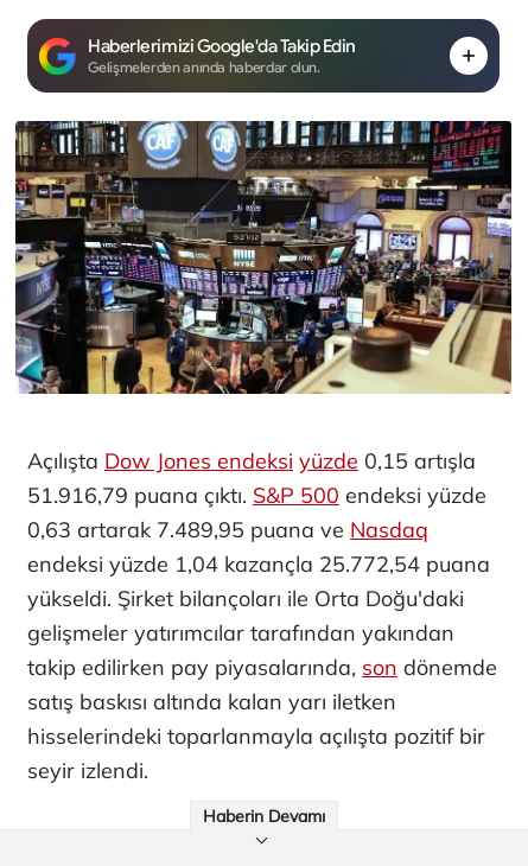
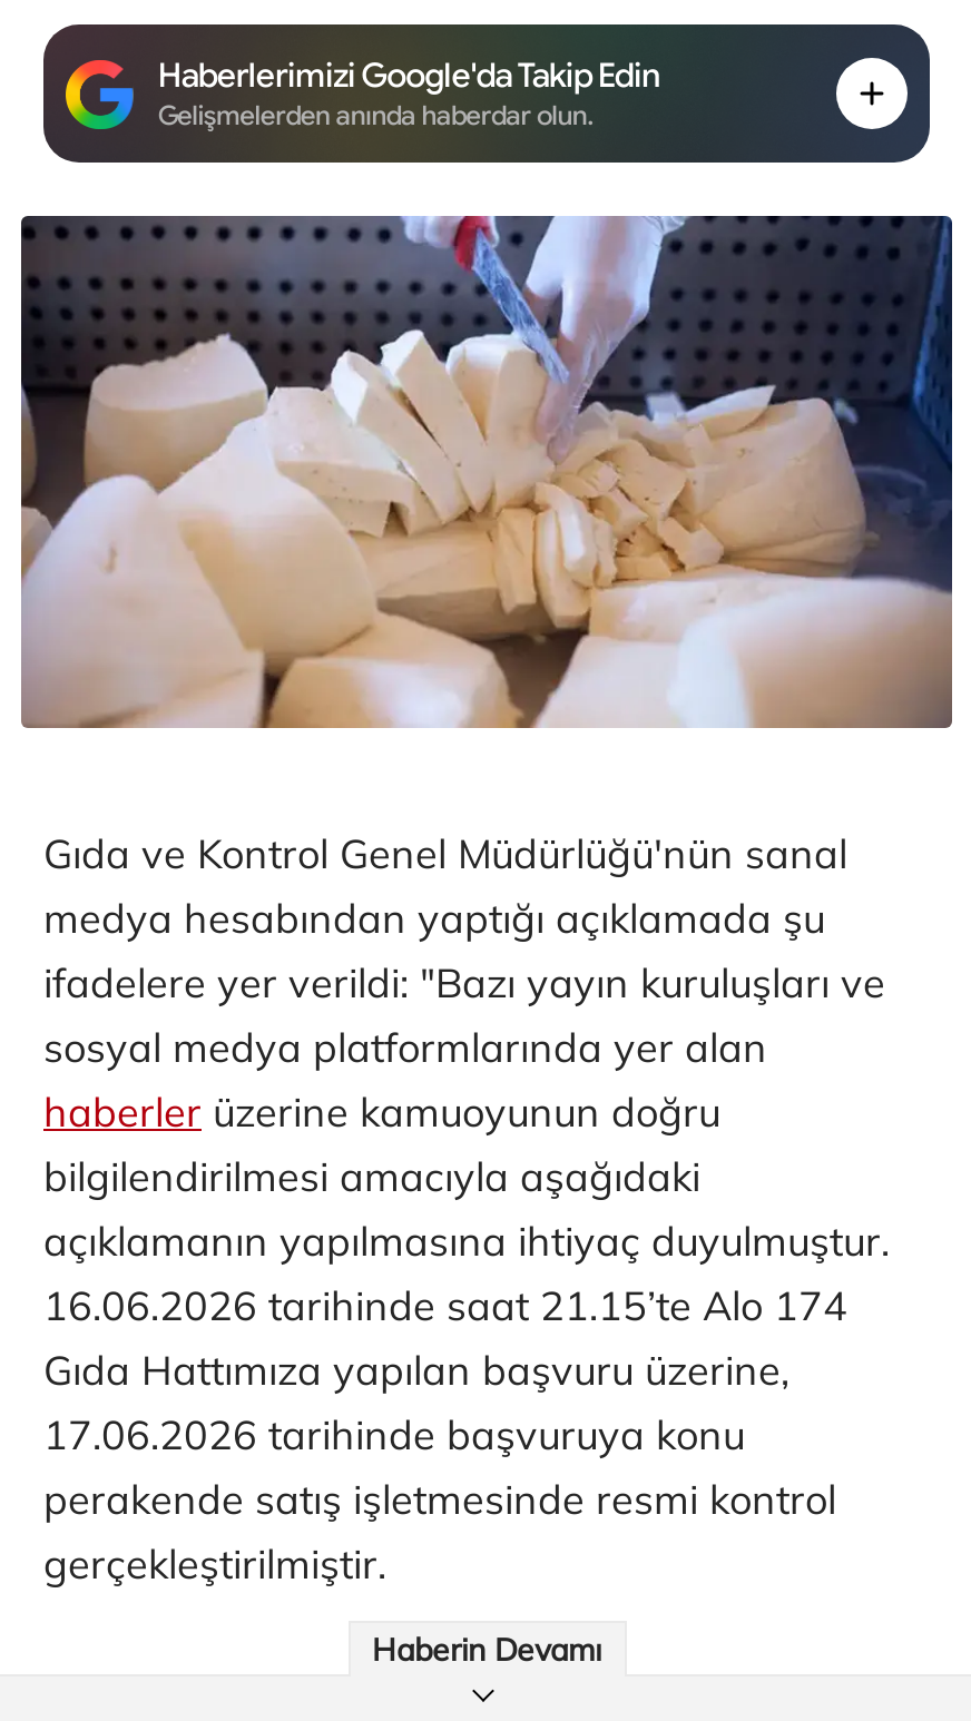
- [image]
+ [image]

- Açılışta Dow Jones endeksi yüzde 0,15 artışla
- 51.916,79 puana çıktı. S&P 500 endeksi yüzde
- 0,63 artarak 7.489,95 puana ve Nasdaq
- endeksi yüzde 1,04 kazançla 25.772,54 puana
- yükseldi. Şirket bilançoları ile Orta Doğu'daki
- gelişmeler yatırımcılar tarafından yakından
- takip edilirken pay piyasalarında, son dönemde
- satış baskısı altında kalan yarı iletken
- hisselerindeki toparlanmayla açılışta pozitif bir
- seyir izlendi.
+ Gıda ve Kontrol Genel Müdürlüğü'nün sanal
+ medya hesabından yaptığı açıklamada şu
+ ifadelere yer verildi: "Bazı yayın kuruluşları ve
+ sosyal medya platformlarında yer alan
+ haberler üzerine kamuoyunun doğru
+ bilgilendirilmesi amacıyla aşağıdaki
+ açıklamanın yapılmasına ihtiyaç duyulmuştur.
+ 16.06.2026 tarihinde saat 21.15’te Alo 174
+ Gıda Hattımıza yapılan başvuru üzerine,
+ 17.06.2026 tarihinde başvuruya konu
+ perakende satış işletmesinde resmi kontrol
+ gerçekleştirilmiştir.
